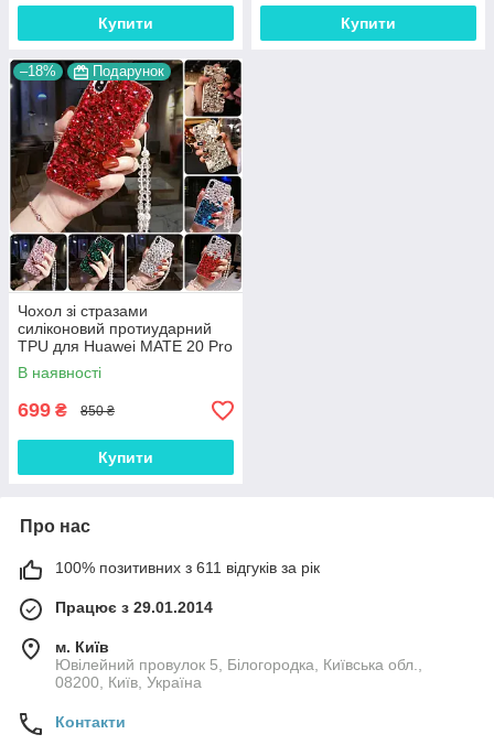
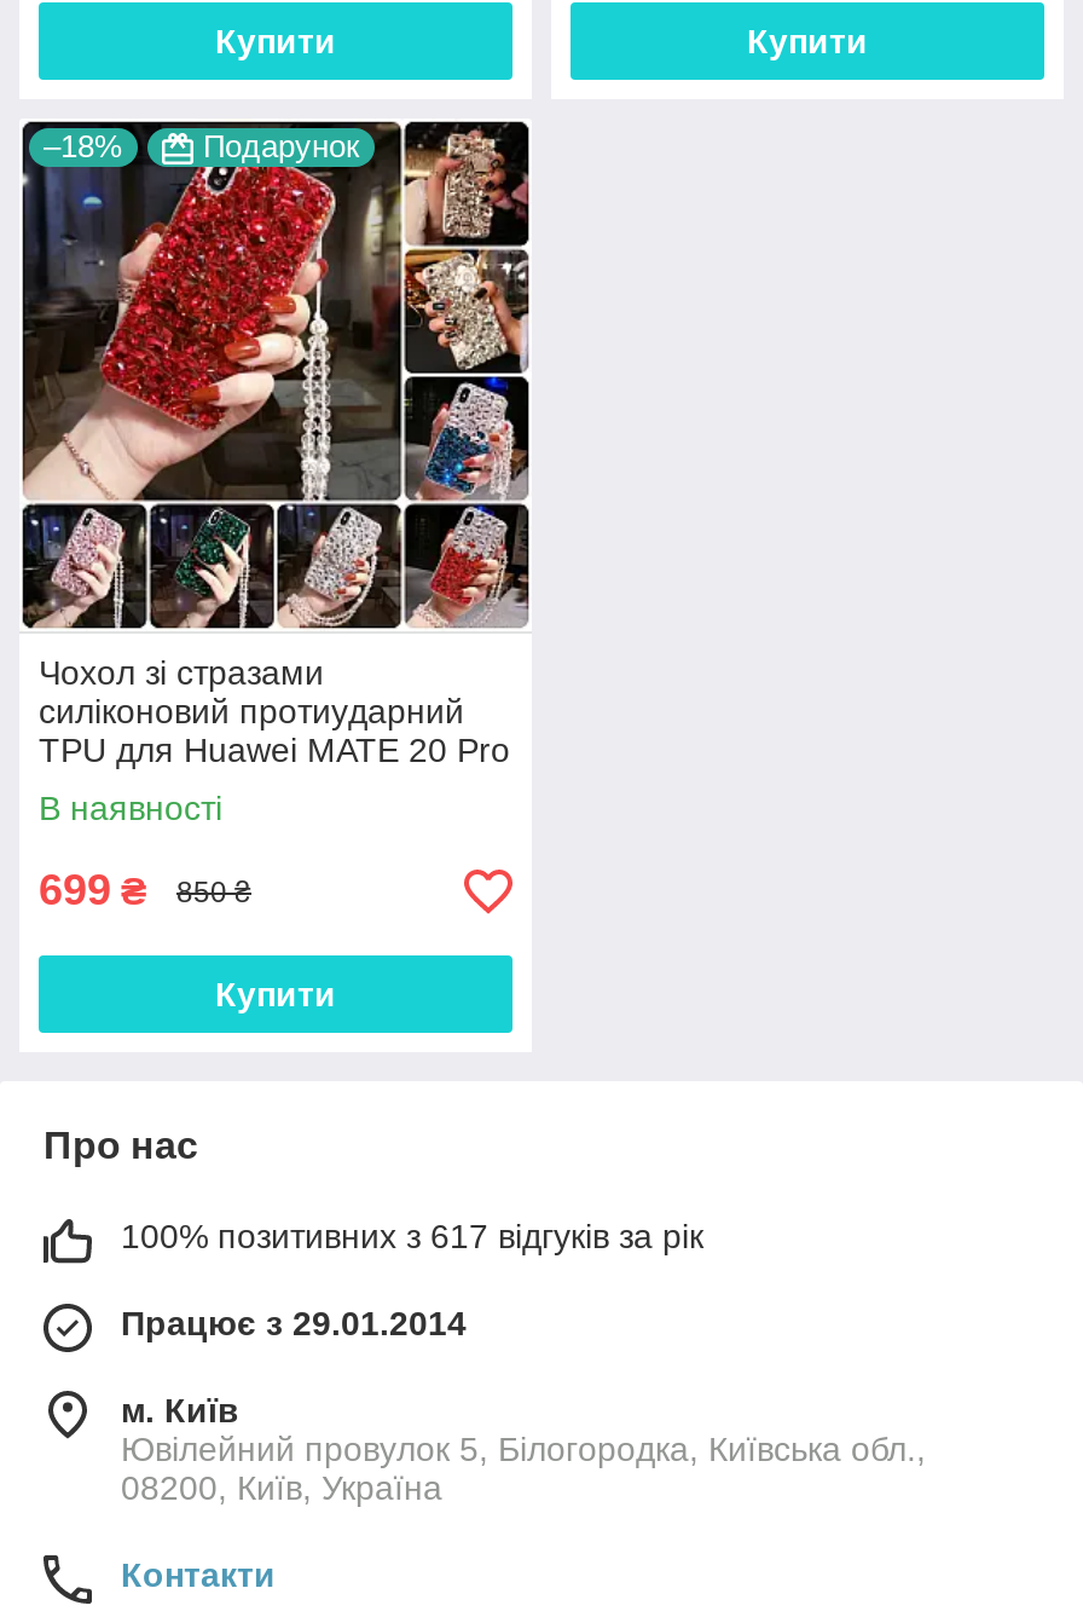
- 100% позитивних з 611 відгуків за рік
+ 100% позитивних з 617 відгуків за рік
